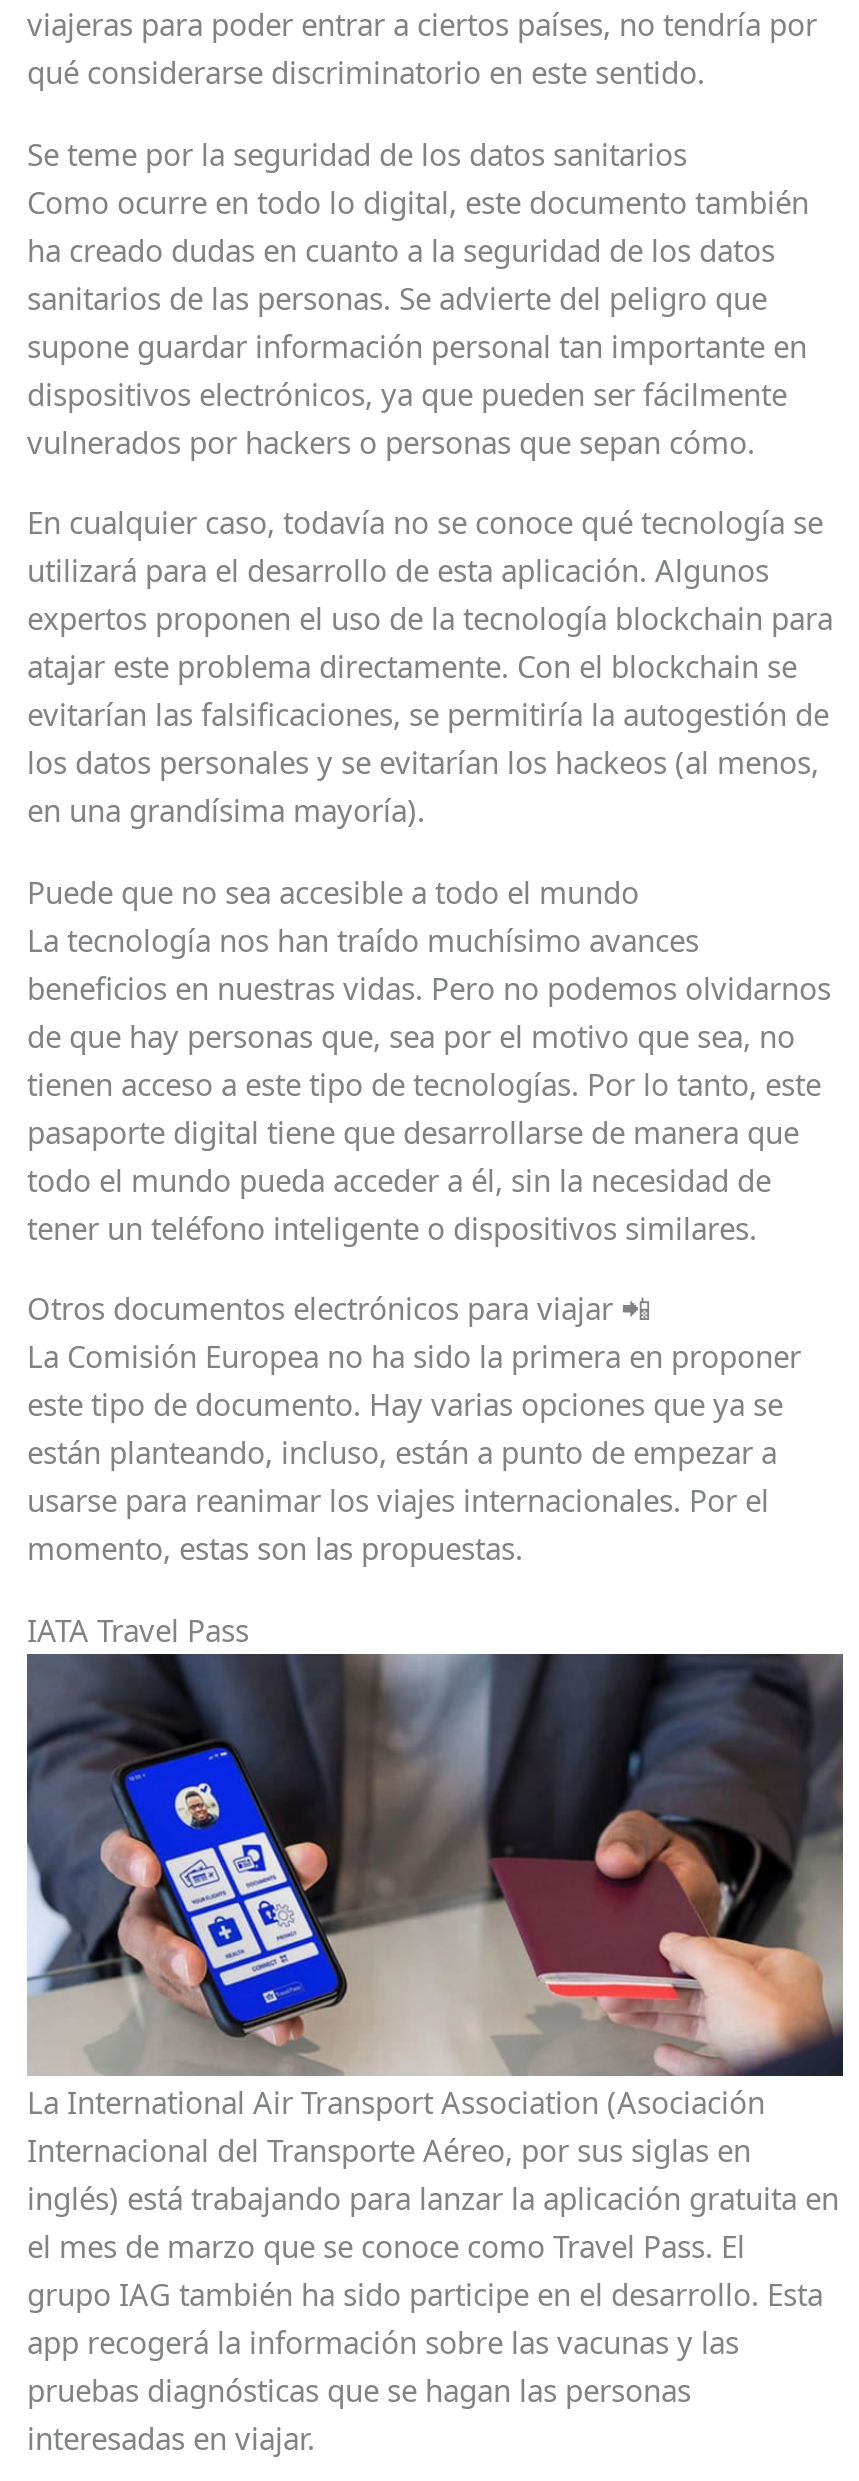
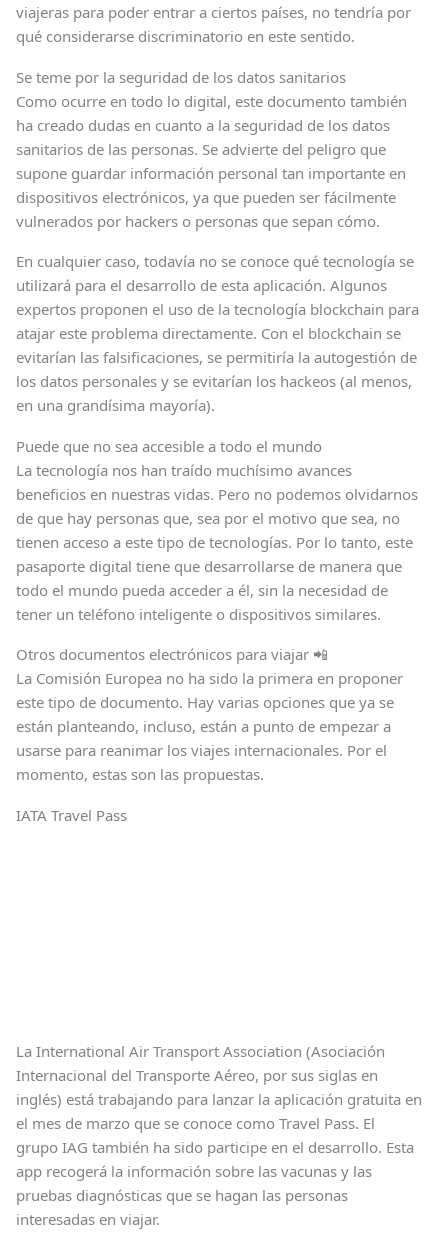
- [image]
